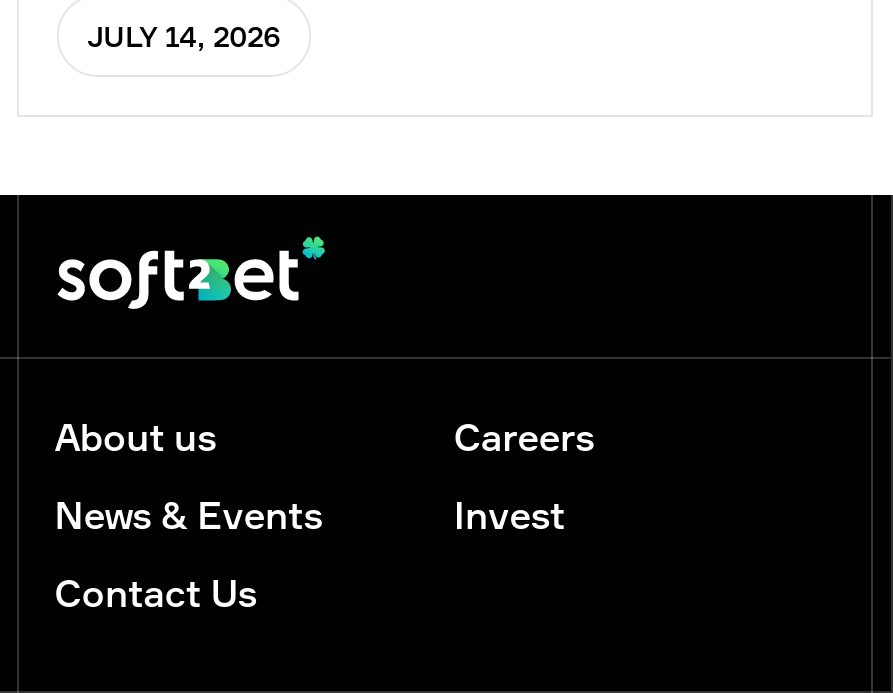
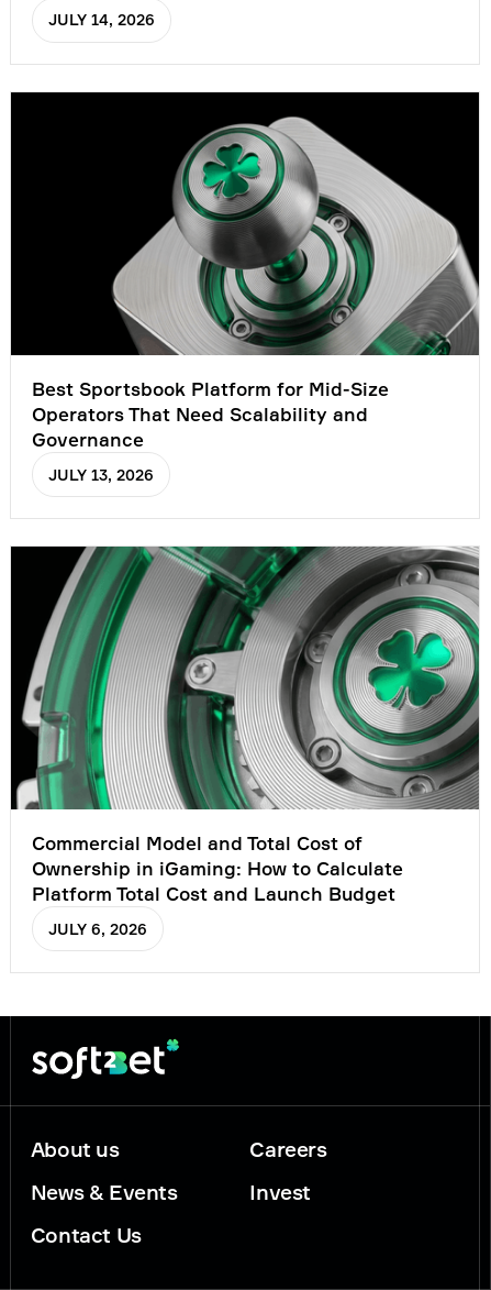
+ [image]
+ Best Sportsbook Platform for Mid-Size
+ Operators That Need Scalability and
+ Governance
+ JULY 13, 2026

+ [image]
+ Commercial Model and Total Cost of
+ Ownership in iGaming: How to Calculate
+ Platform Total Cost and Launch Budget
+ JULY 6, 2026
